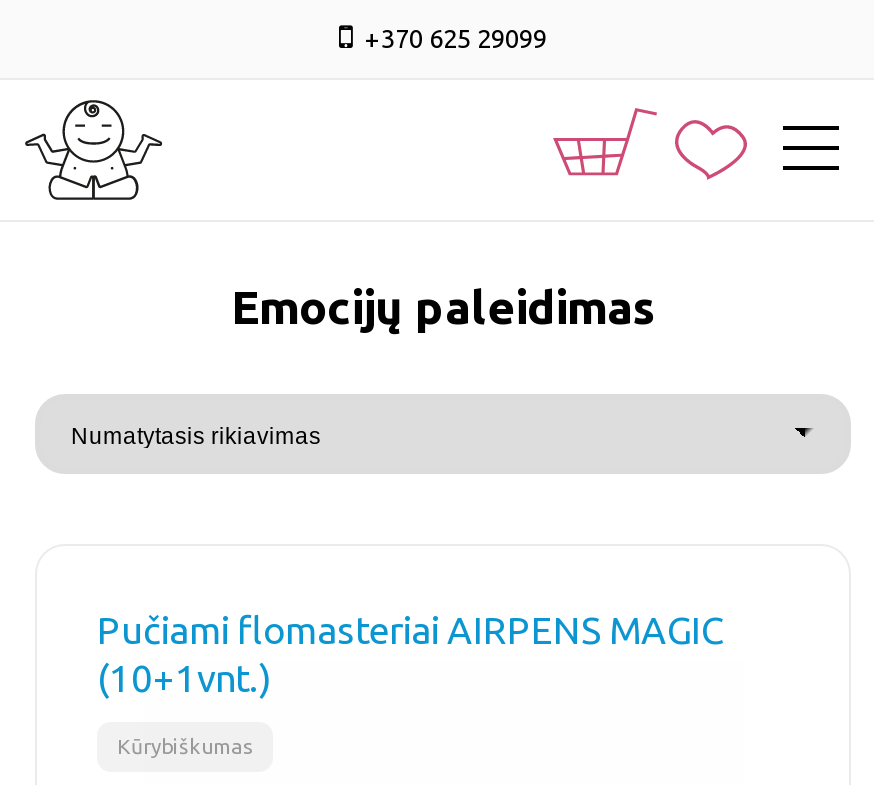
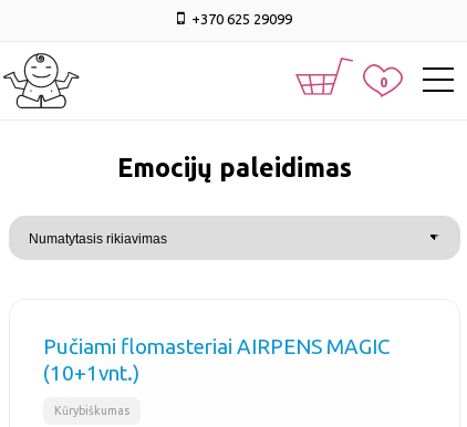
+ 0
